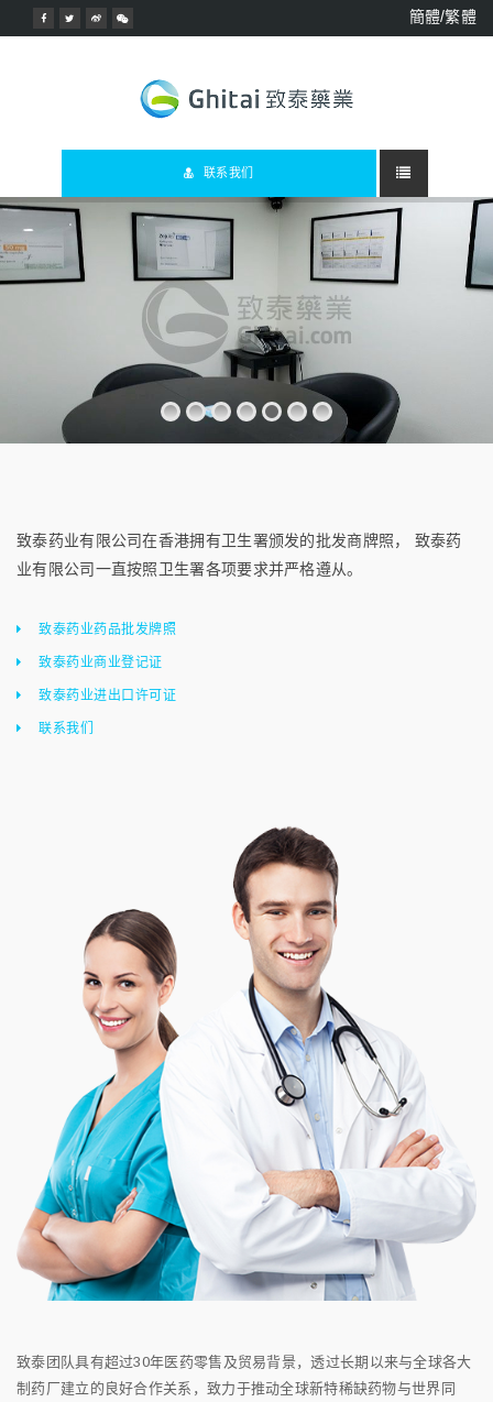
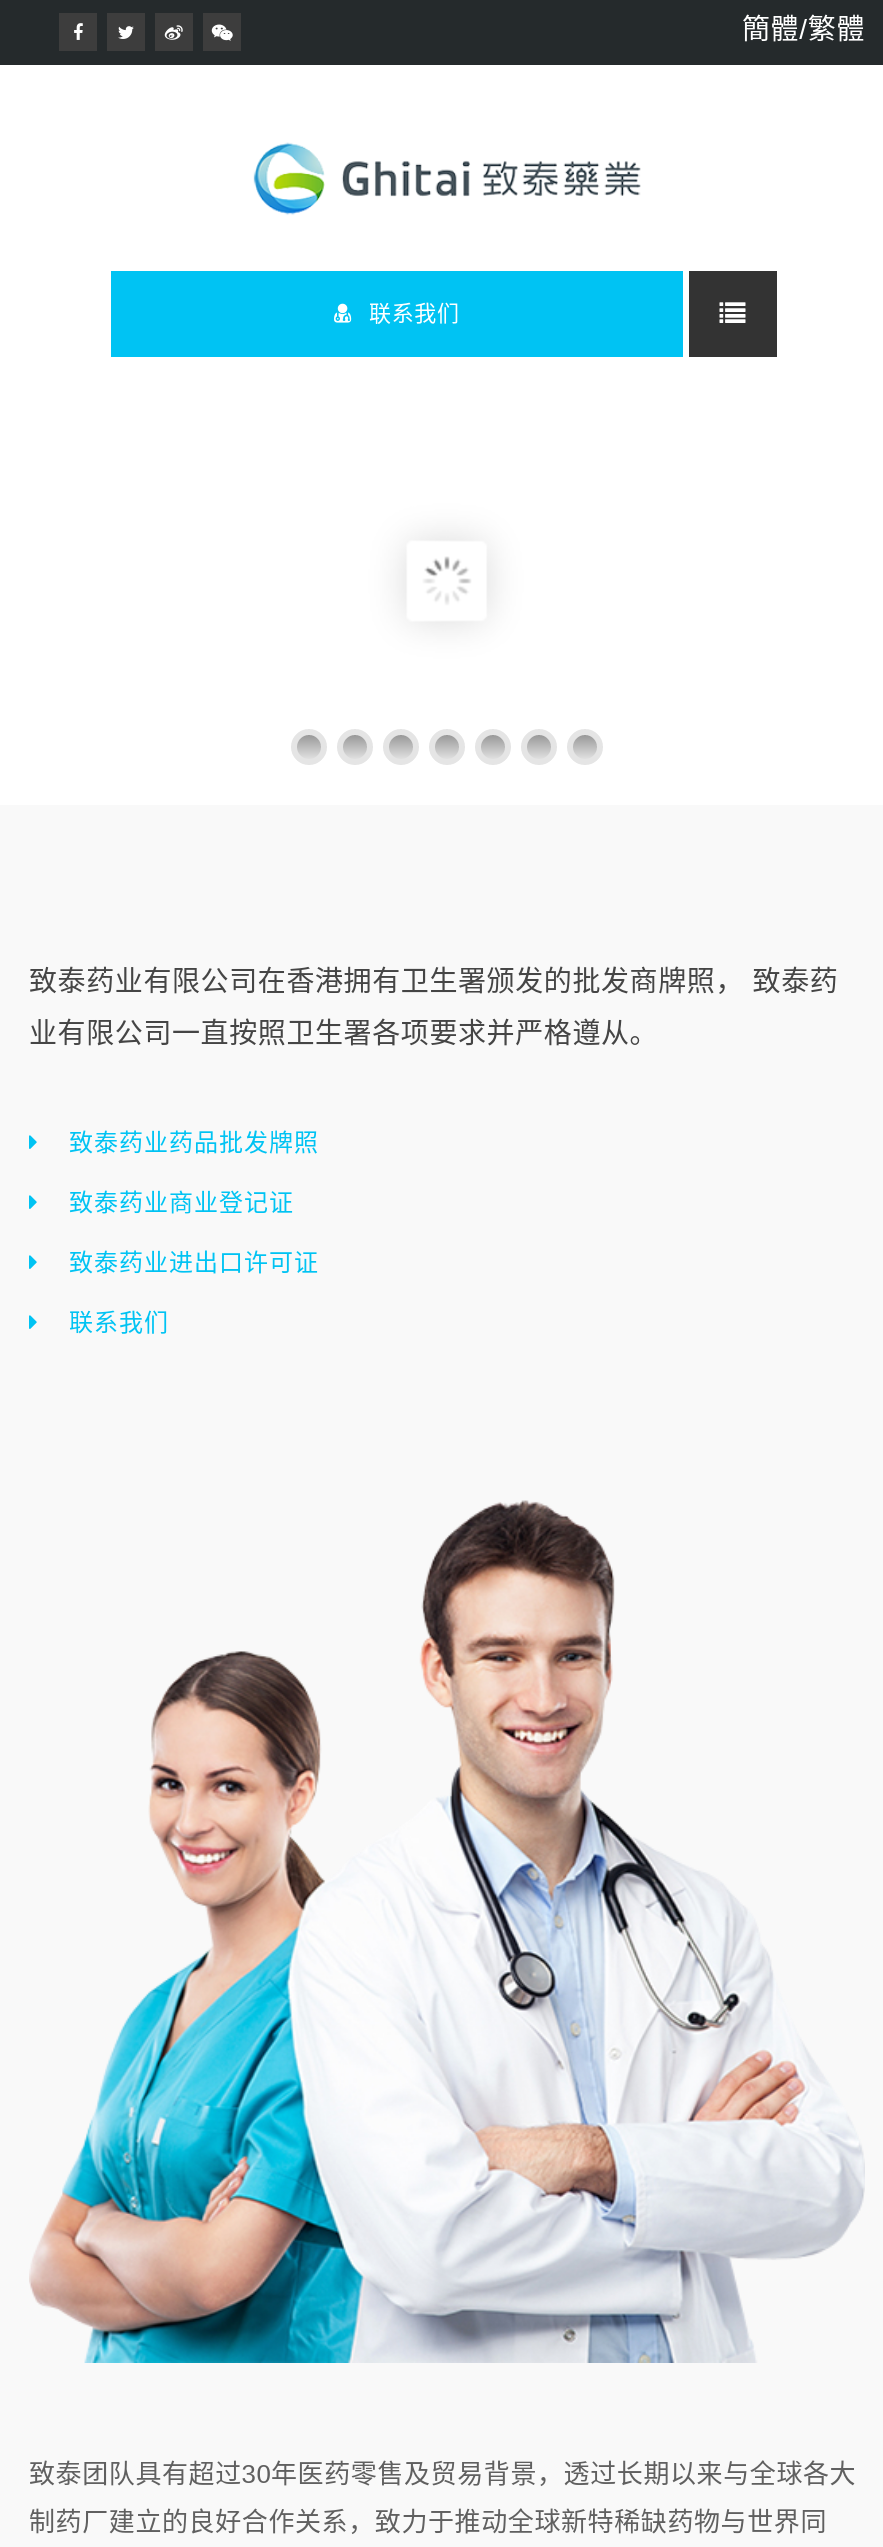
- [image]
